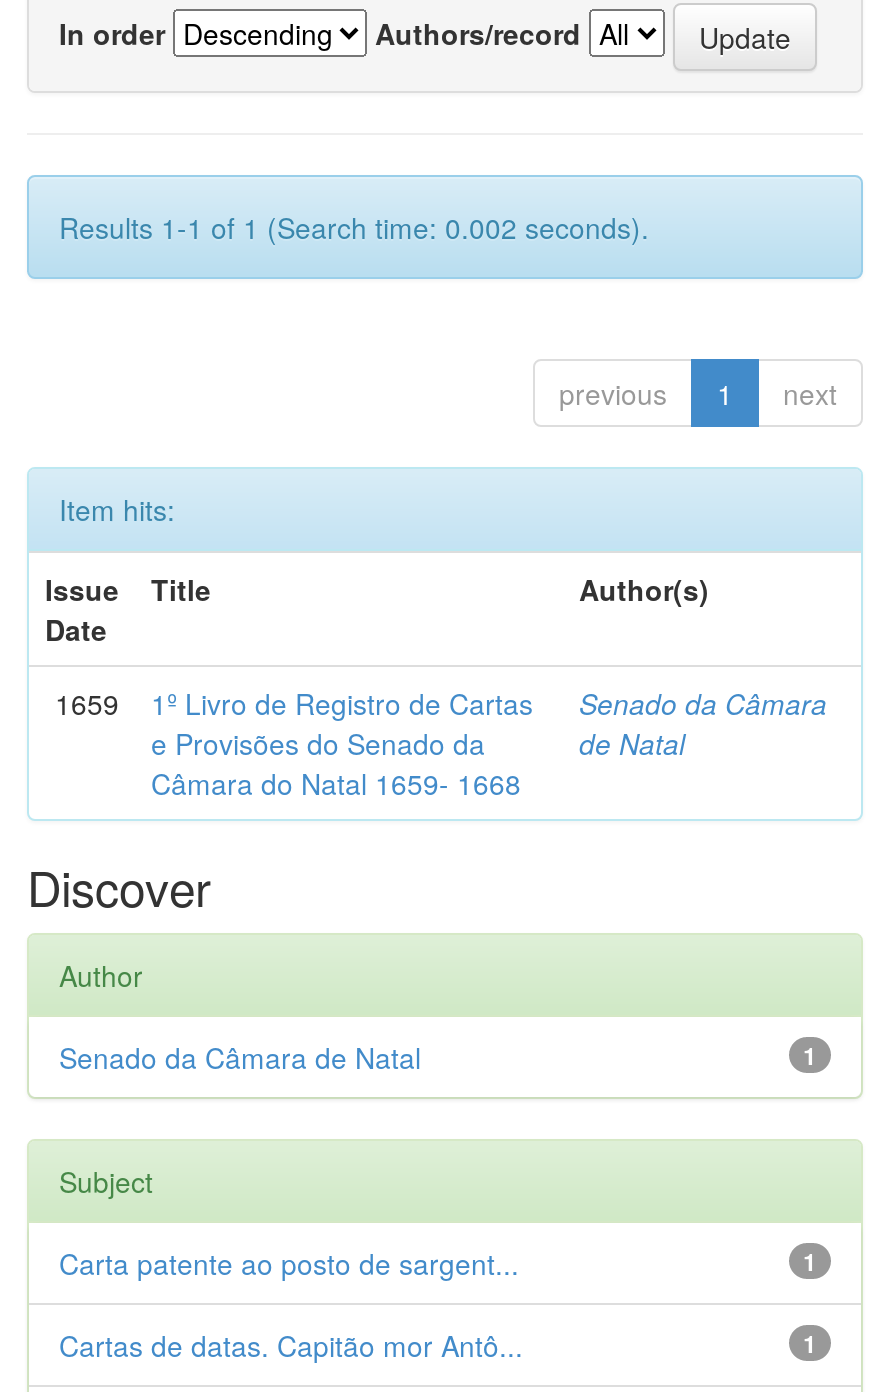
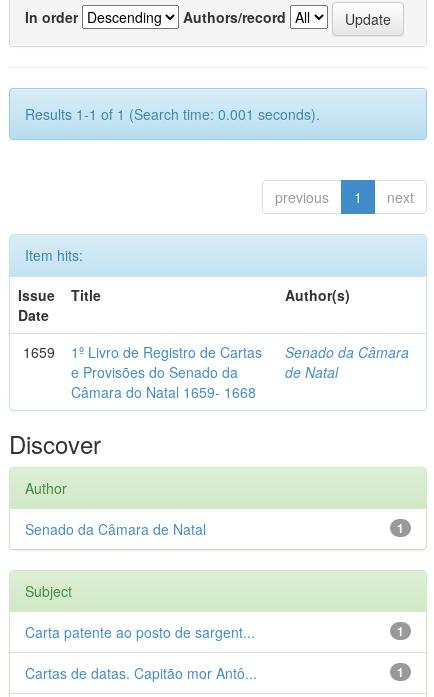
- Results 1-1 of 1 (Search time: 0.002 seconds).
+ Results 1-1 of 1 (Search time: 0.001 seconds).
